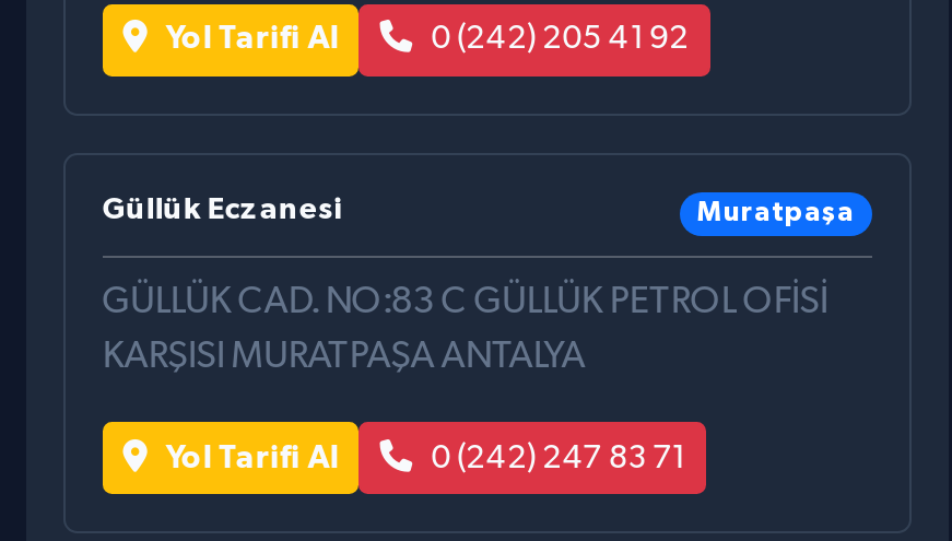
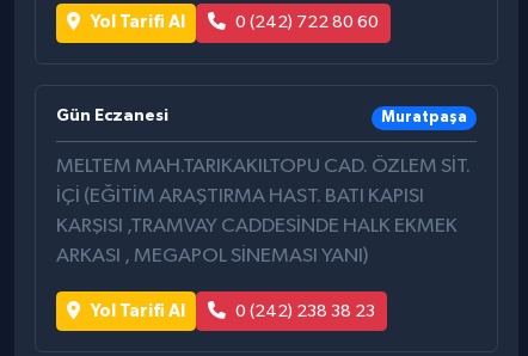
- 0 (242) 205 41 92
+ 0 (242) 722 80 60

- Güllük Eczanesi
+ Gün Eczanesi

- GÜLLÜK CAD. NO:83 C GÜLLÜK PETROL OFİSİ
- KARŞISI MURATPAŞA ANTALYA
+ MELTEM MAH.TARIKAKILTOPU CAD. ÖZLEM SİT.
+ İÇİ (EĞİTİM ARAŞTIRMA HAST. BATI KAPISI
+ KARŞISI ,TRAMVAY CADDESİNDE HALK EKMEK
+ ARKASI , MEGAPOL SİNEMASI YANI)

- 0 (242) 247 83 71
+ 0 (242) 238 38 23
